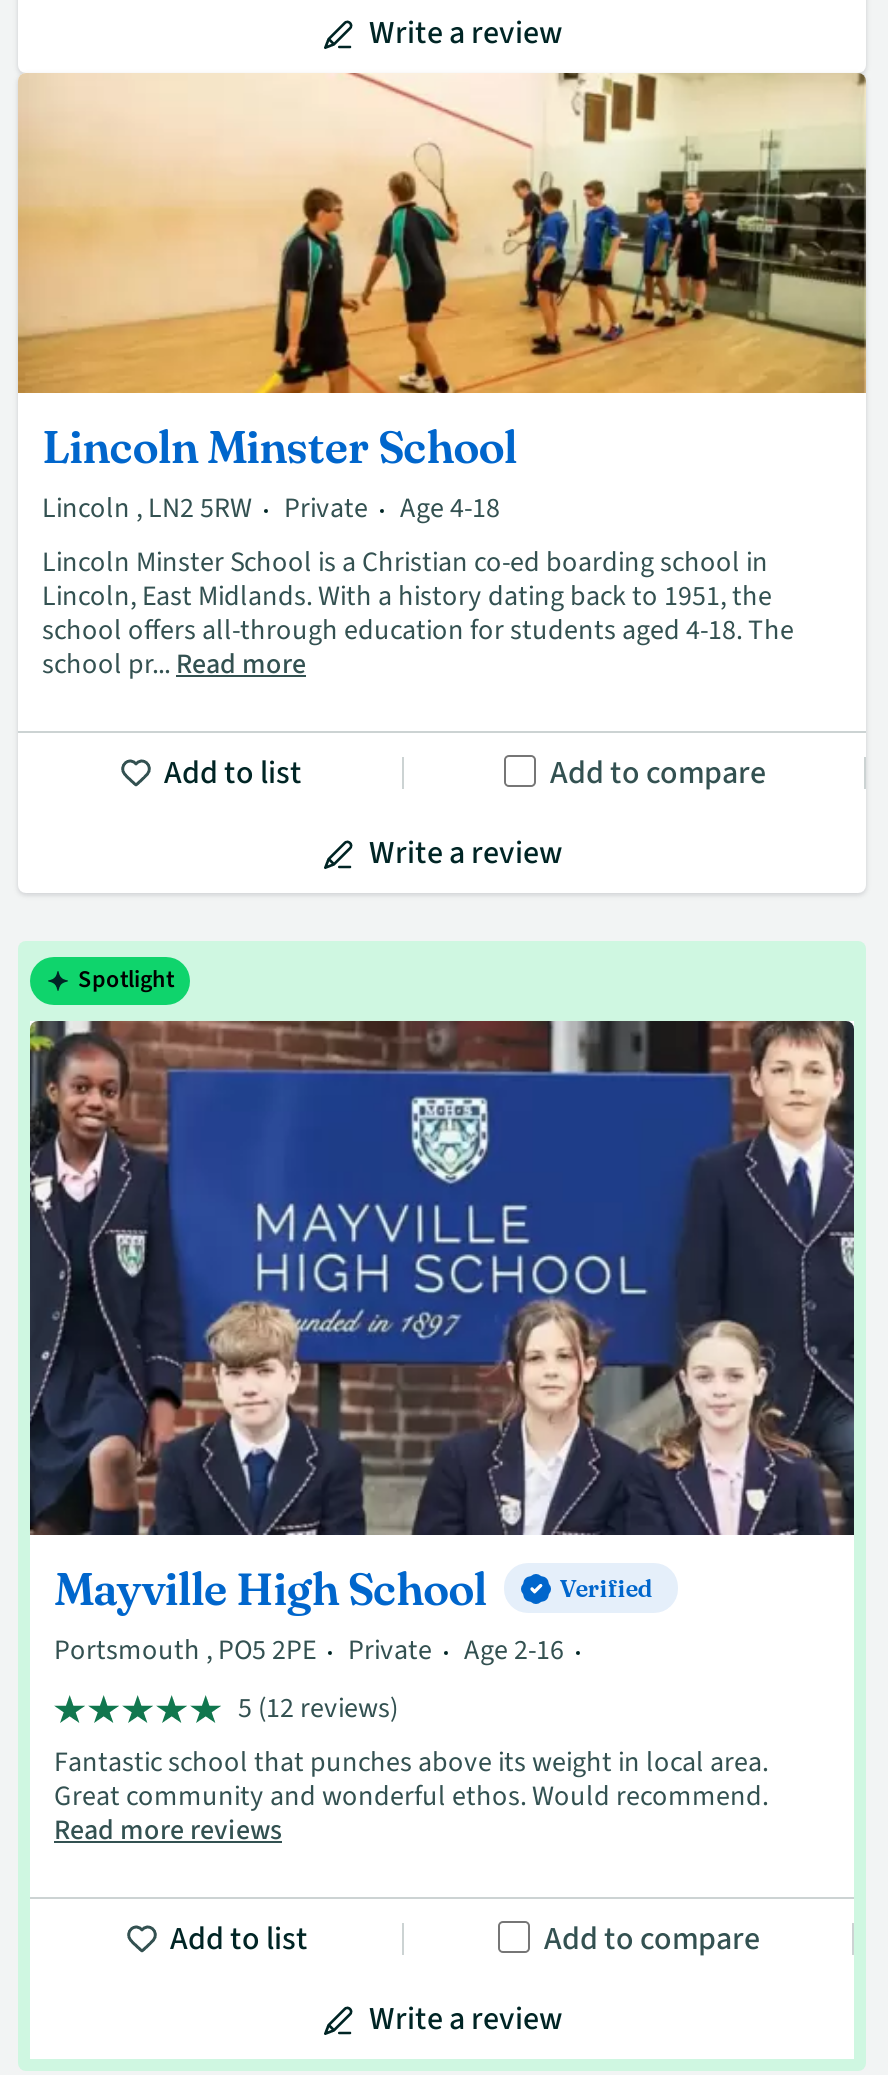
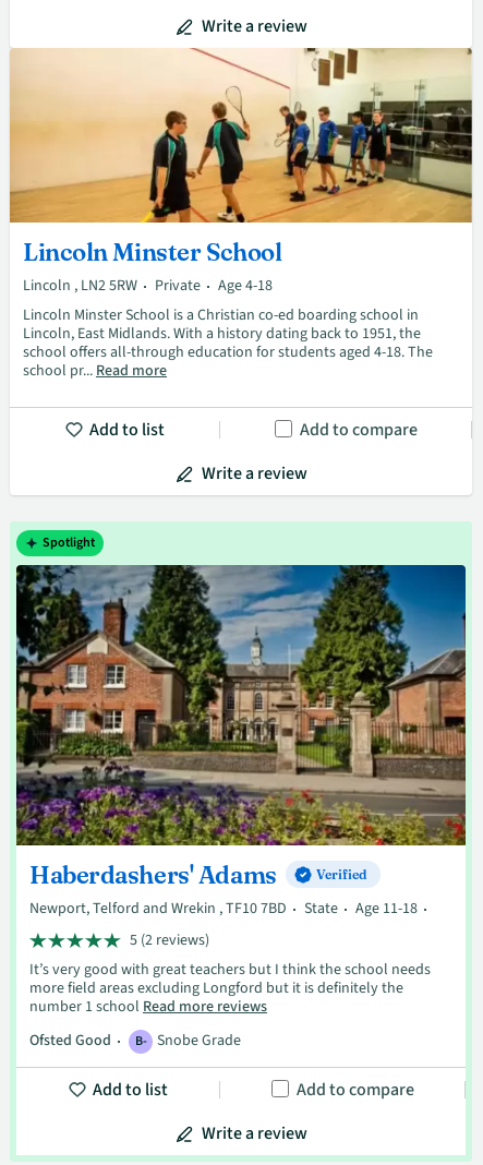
- [image]
- Mayville High School
+ [image]
+ Haberdashers' Adams

- Portsmouth , PO5 2PE
- Private
- Age 2-16
- 5 (12 reviews)
- Fantastic school that punches above its weight in local area.
- Great community and wonderful ethos. Would recommend.
- Read more reviews
+ Newport, Telford and Wrekin , TF10 7BD
+ State
+ Age 11-18
+ 5 (2 reviews)
+ It’s very good with great teachers but I think the school needs
+ more field areas excluding Longford but it is definitely the
+ number 1 school Read more reviews
+ Ofsted Good
+ B- Snobe Grade
